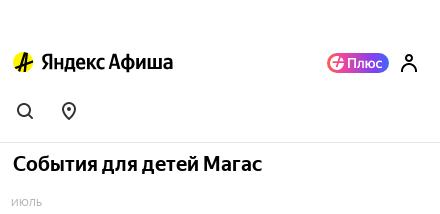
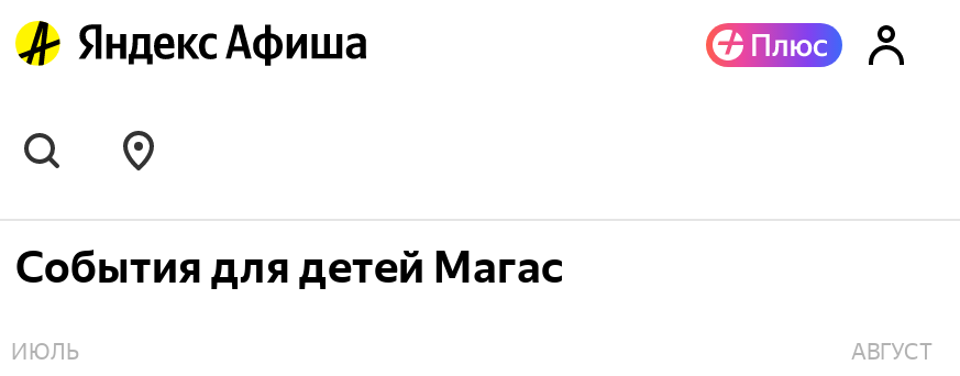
+ АВГУСТ
